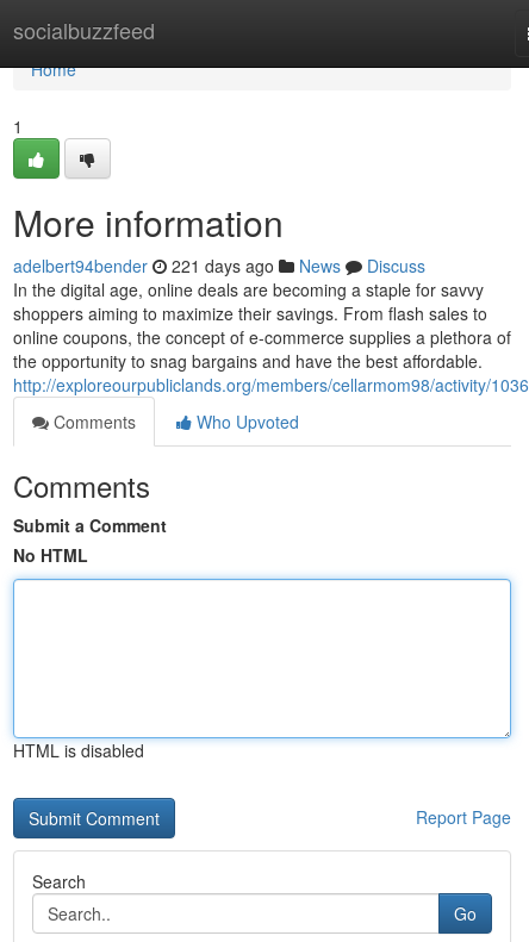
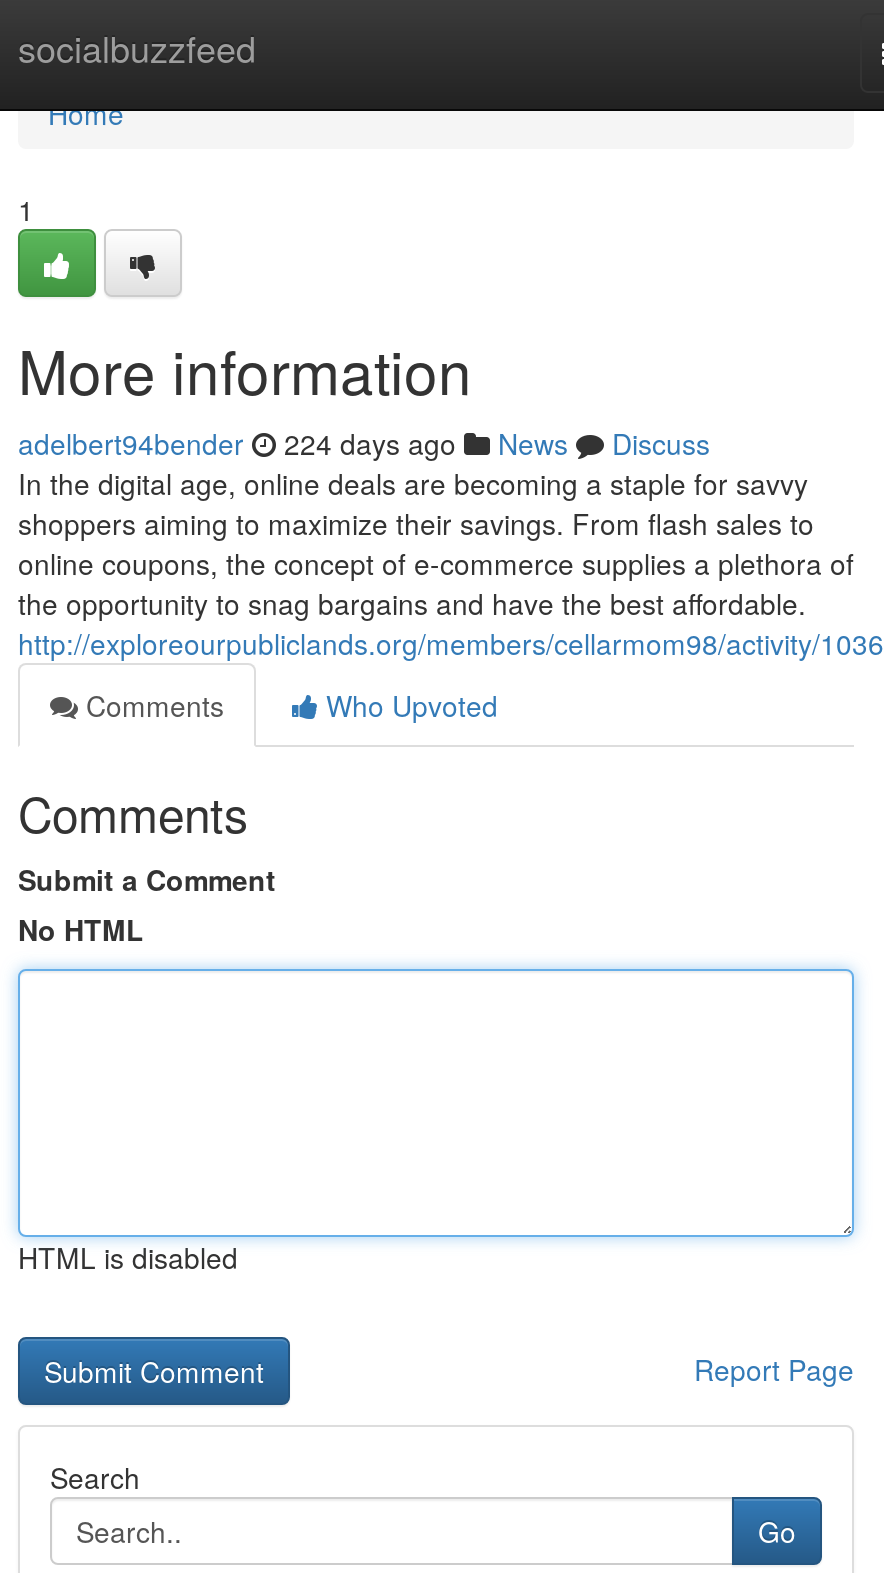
- adelbert94bender 221 days ago News Discuss
+ adelbert94bender 224 days ago News Discuss
